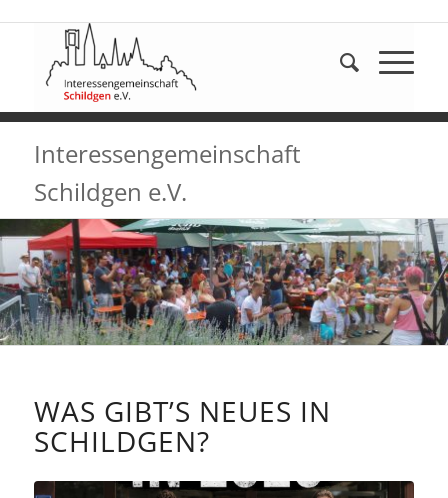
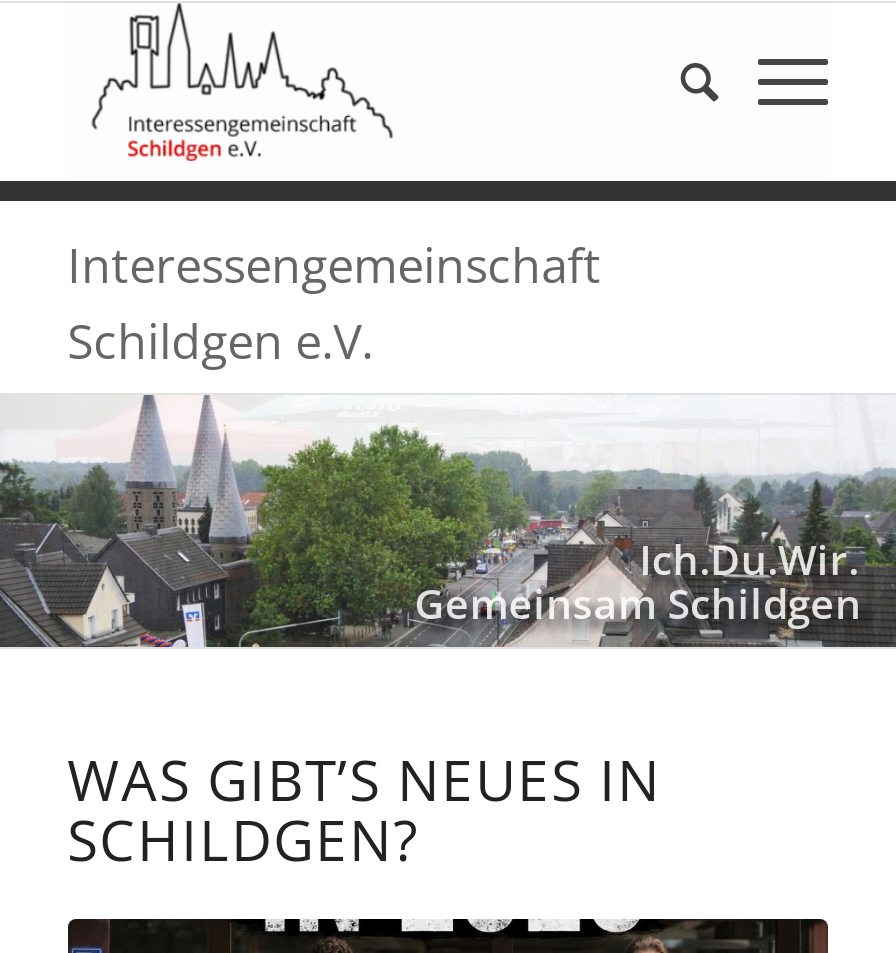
- [image]
+ [image]
